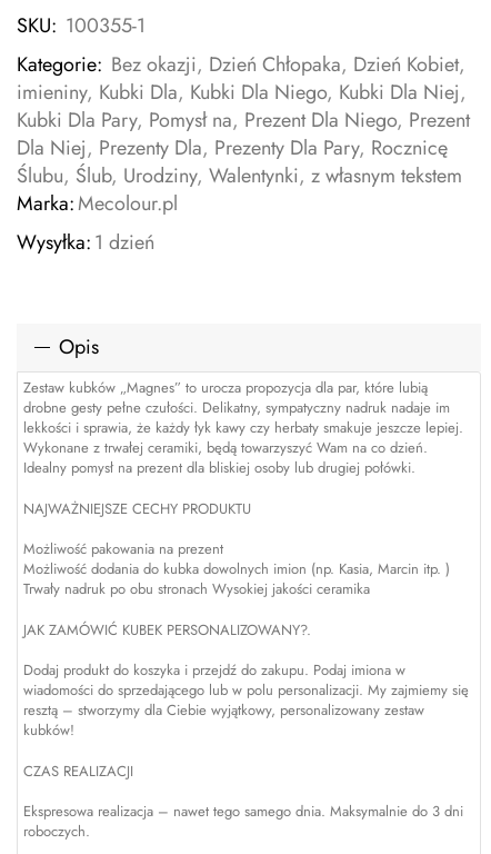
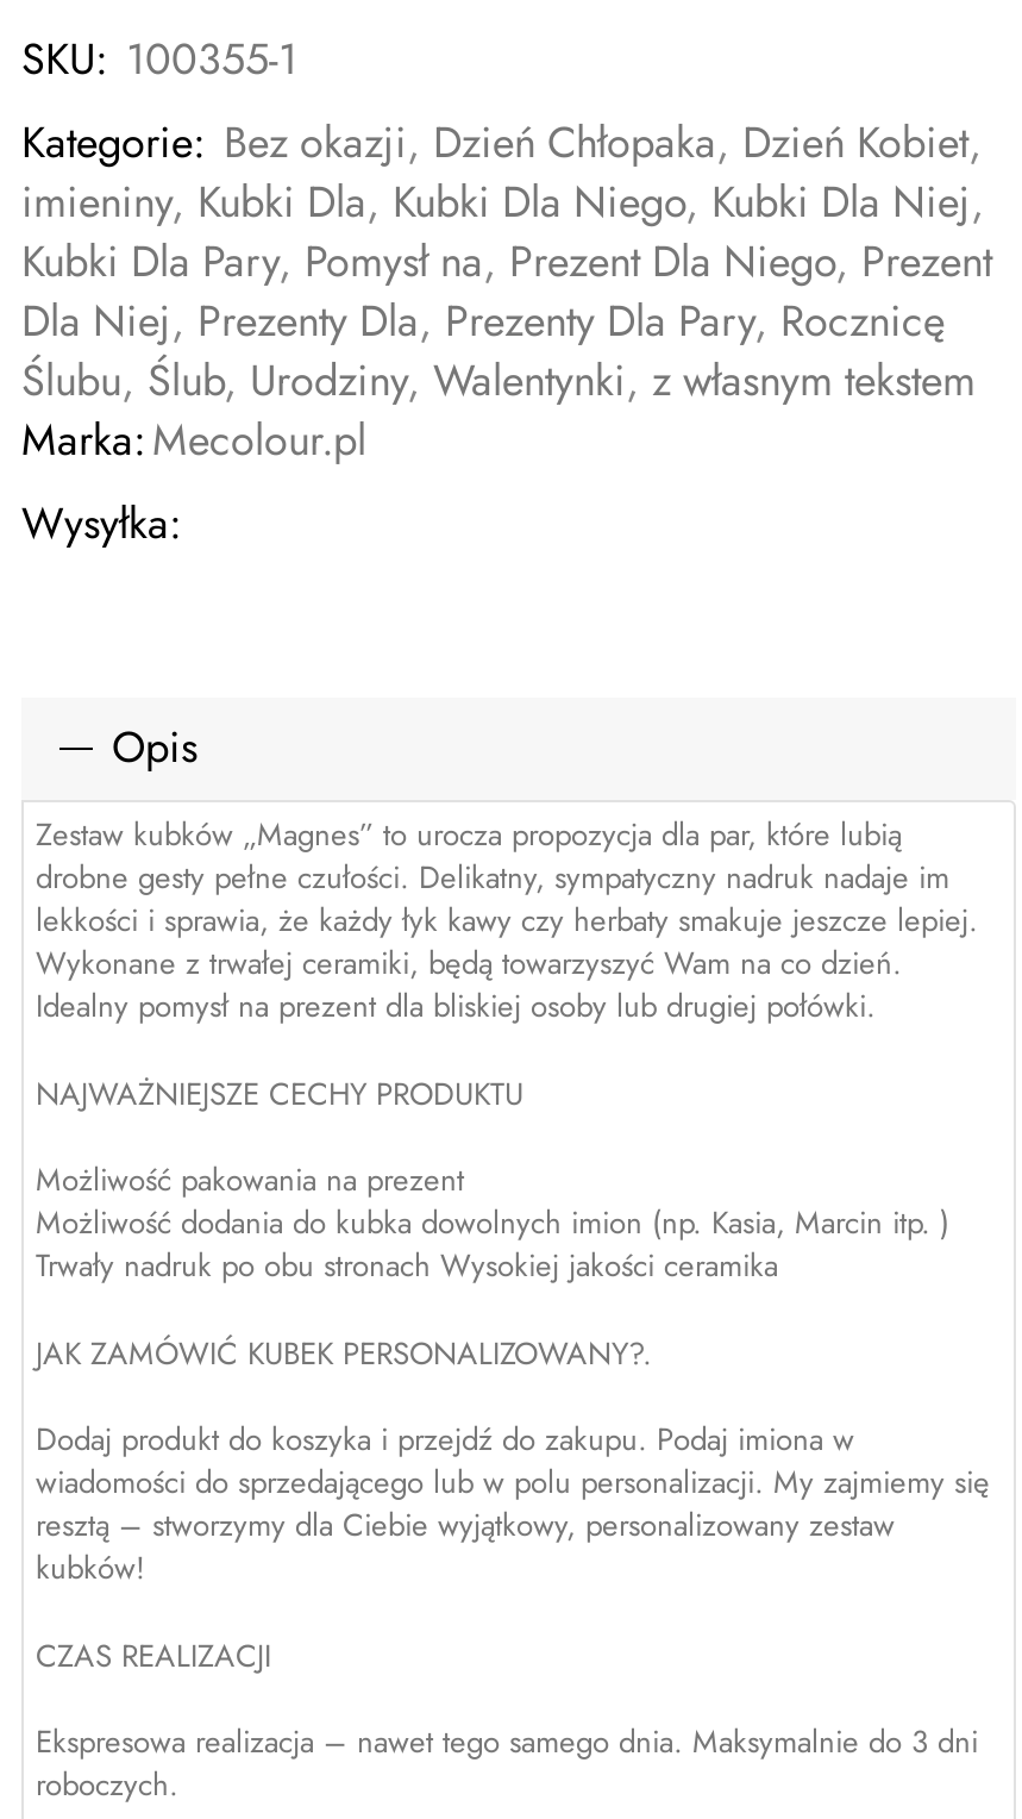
- Wysyłka: 1 dzień
+ Wysyłka:
